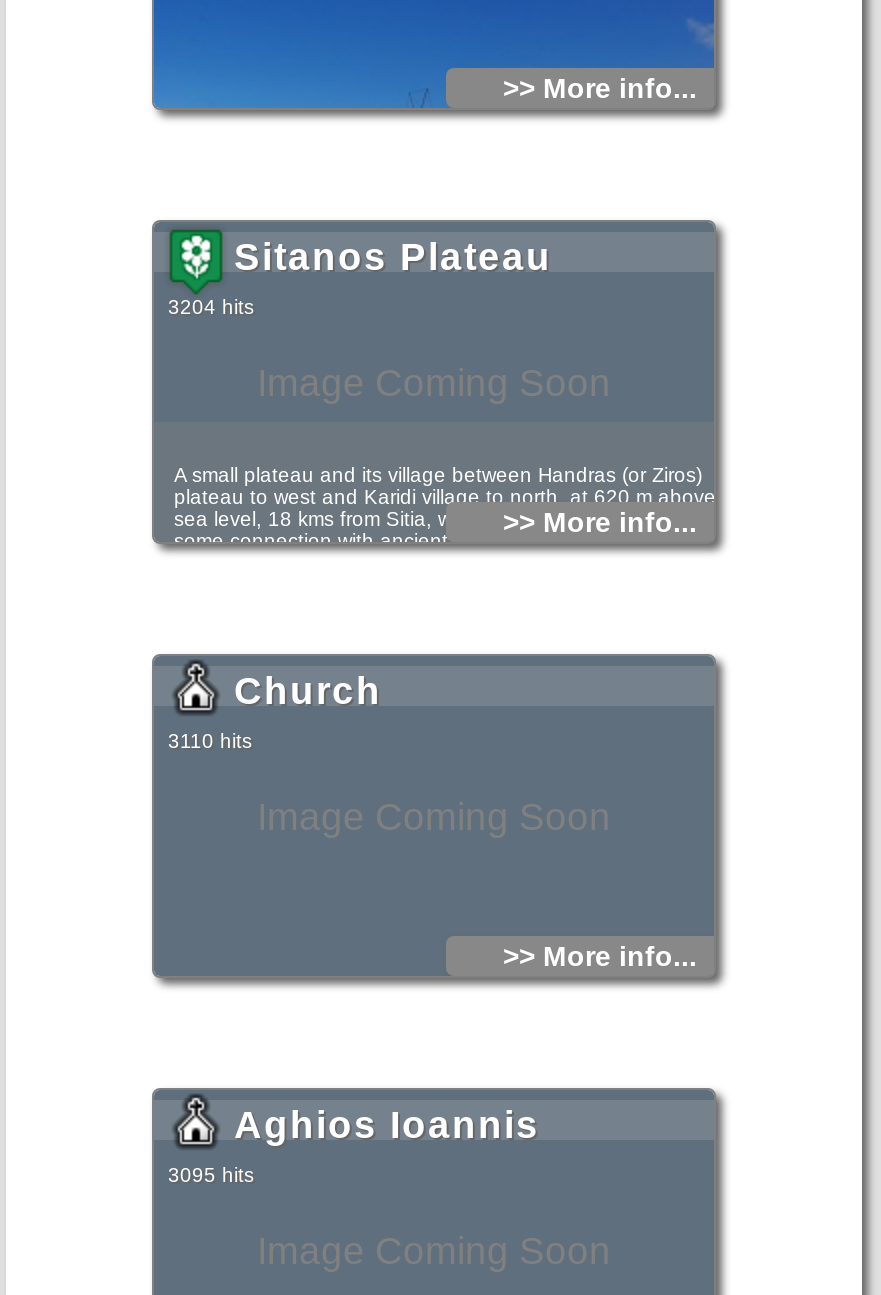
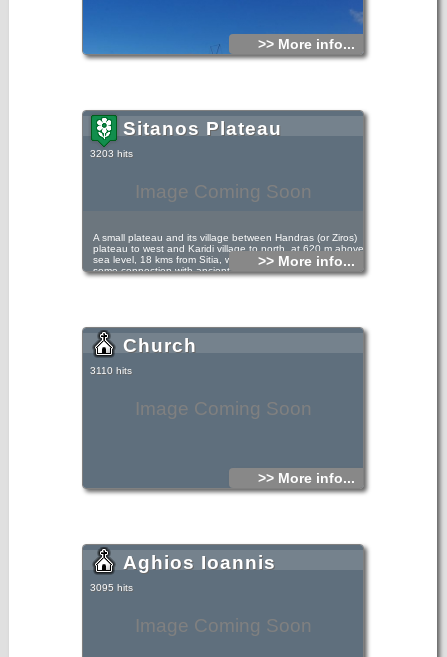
- 3204 hits
+ 3203 hits
